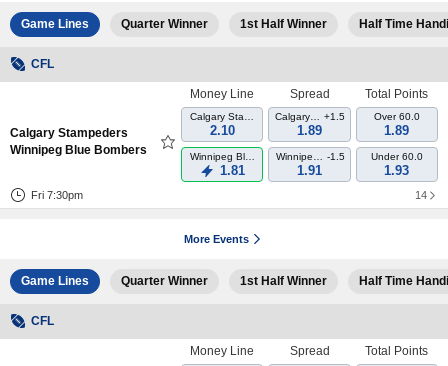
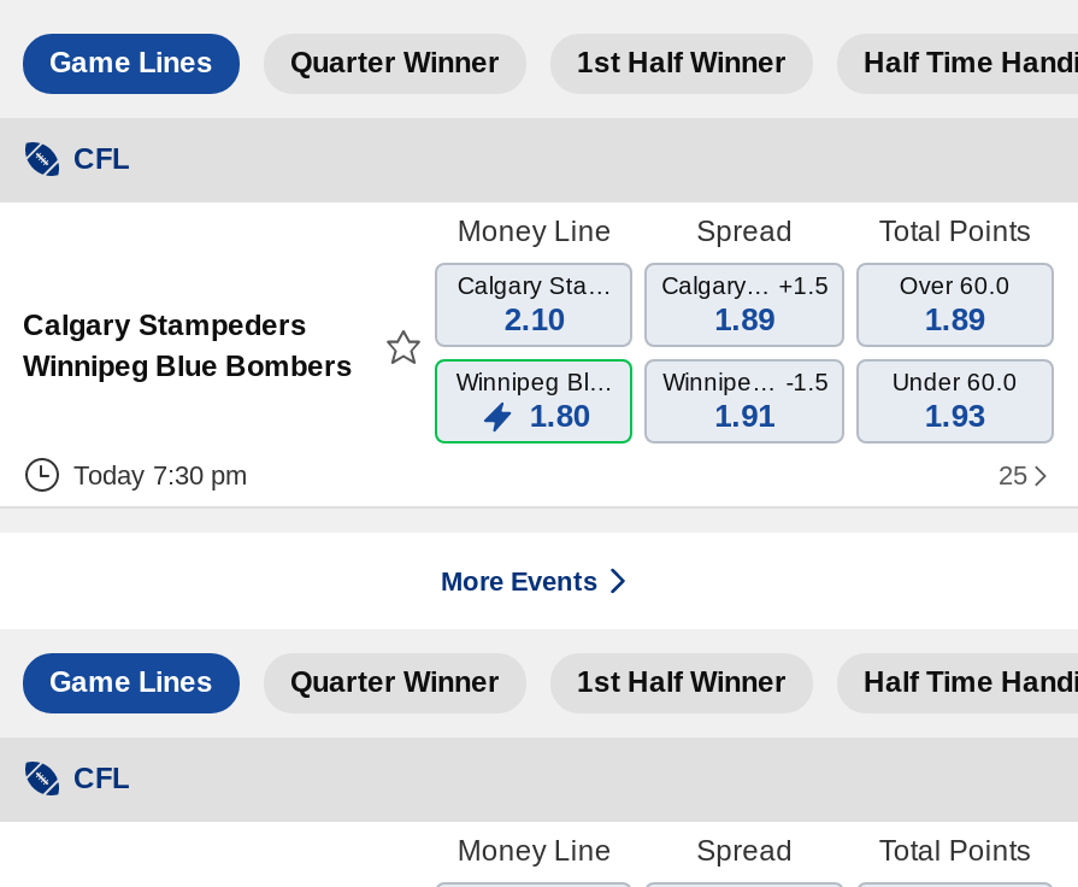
- 1.81
+ 1.80

- Fri 7:30pm
- 14
+ Today 7:30 pm
+ 25
